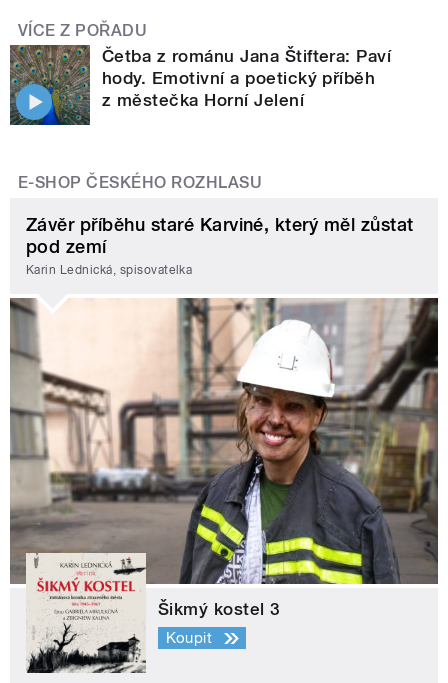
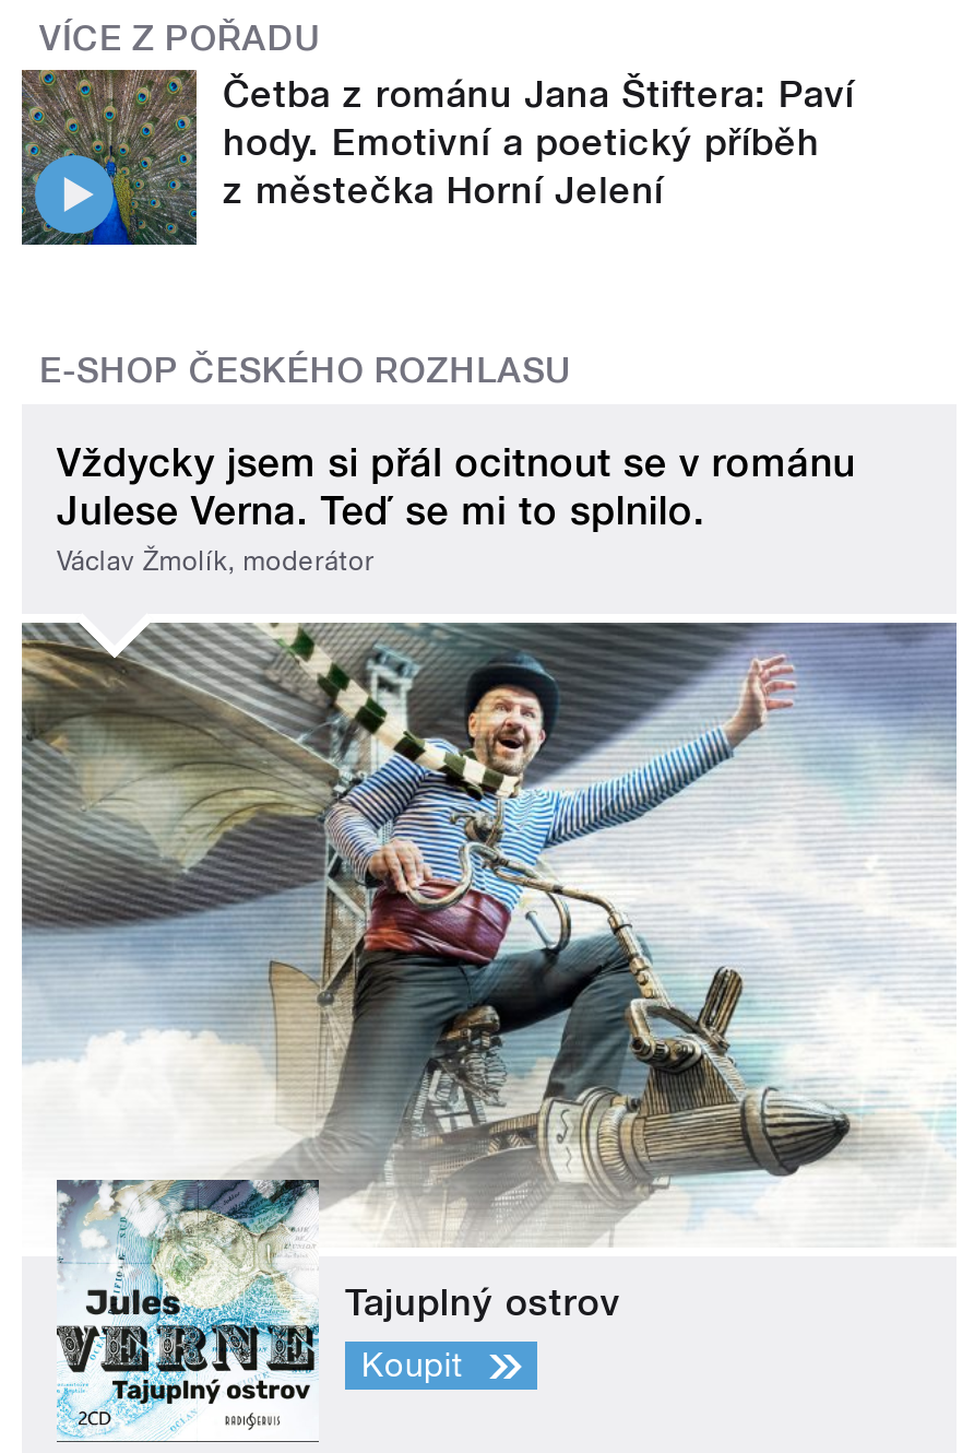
- Závěr příběhu staré Karviné, který měl zůstat
- pod zemí
- Karin Lednická, spisovatelka
+ Vždycky jsem si přál ocitnout se v románu
+ Julese Verna. Teď se mi to splnilo.
+ Václav Žmolík, moderátor

- [image]
- Šikmý kostel 3
+ [image]
+ Tajuplný ostrov
